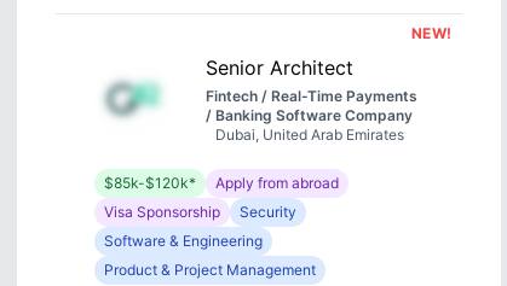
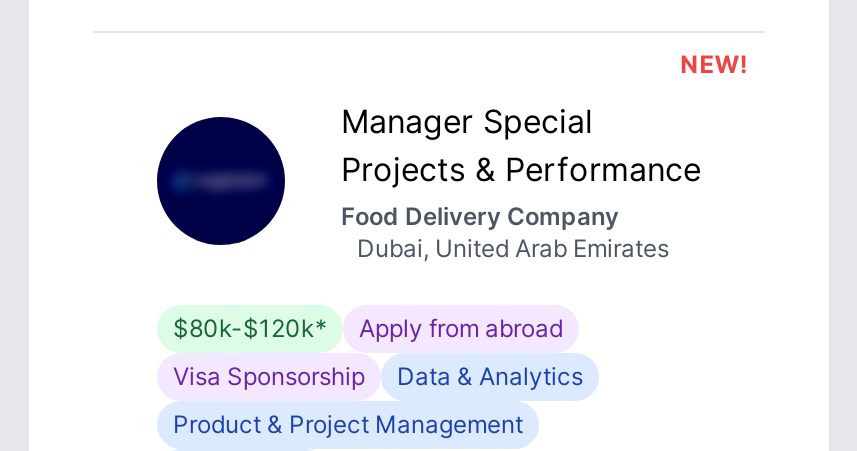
- [image]
- Senior Architect
- Fintech / Real-Time Payments
- / Banking Software Company
+ [image]
+ Manager Special
+ Projects & Performance
+ Food Delivery Company

- $85k-$120k* Apply from abroad
+ $80k-$120k* Apply from abroad

- Security
- Software & Engineering
+ Data & Analytics
